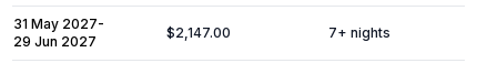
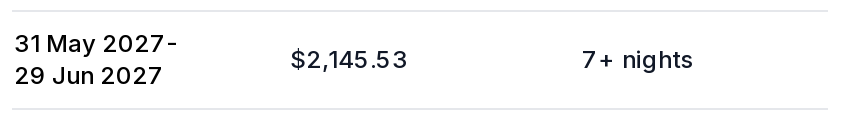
- $2,147.00
+ $2,145.53
